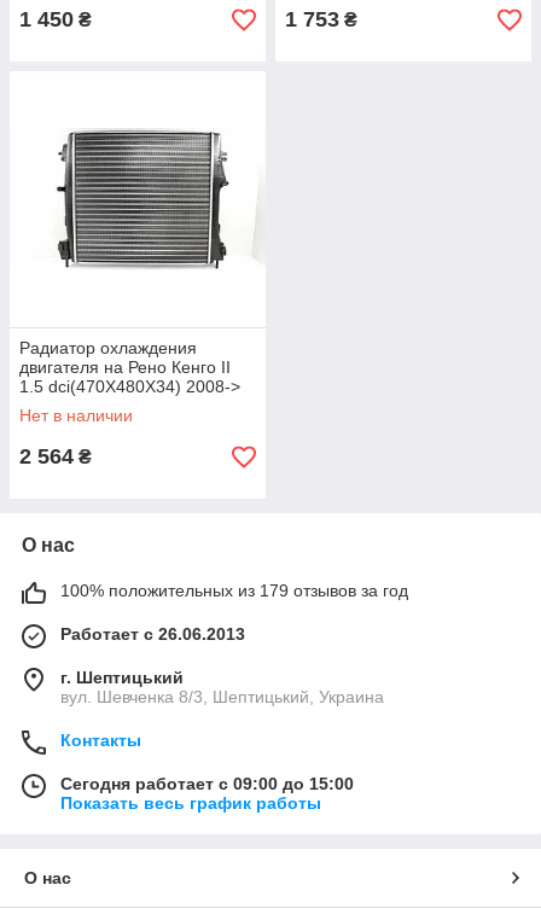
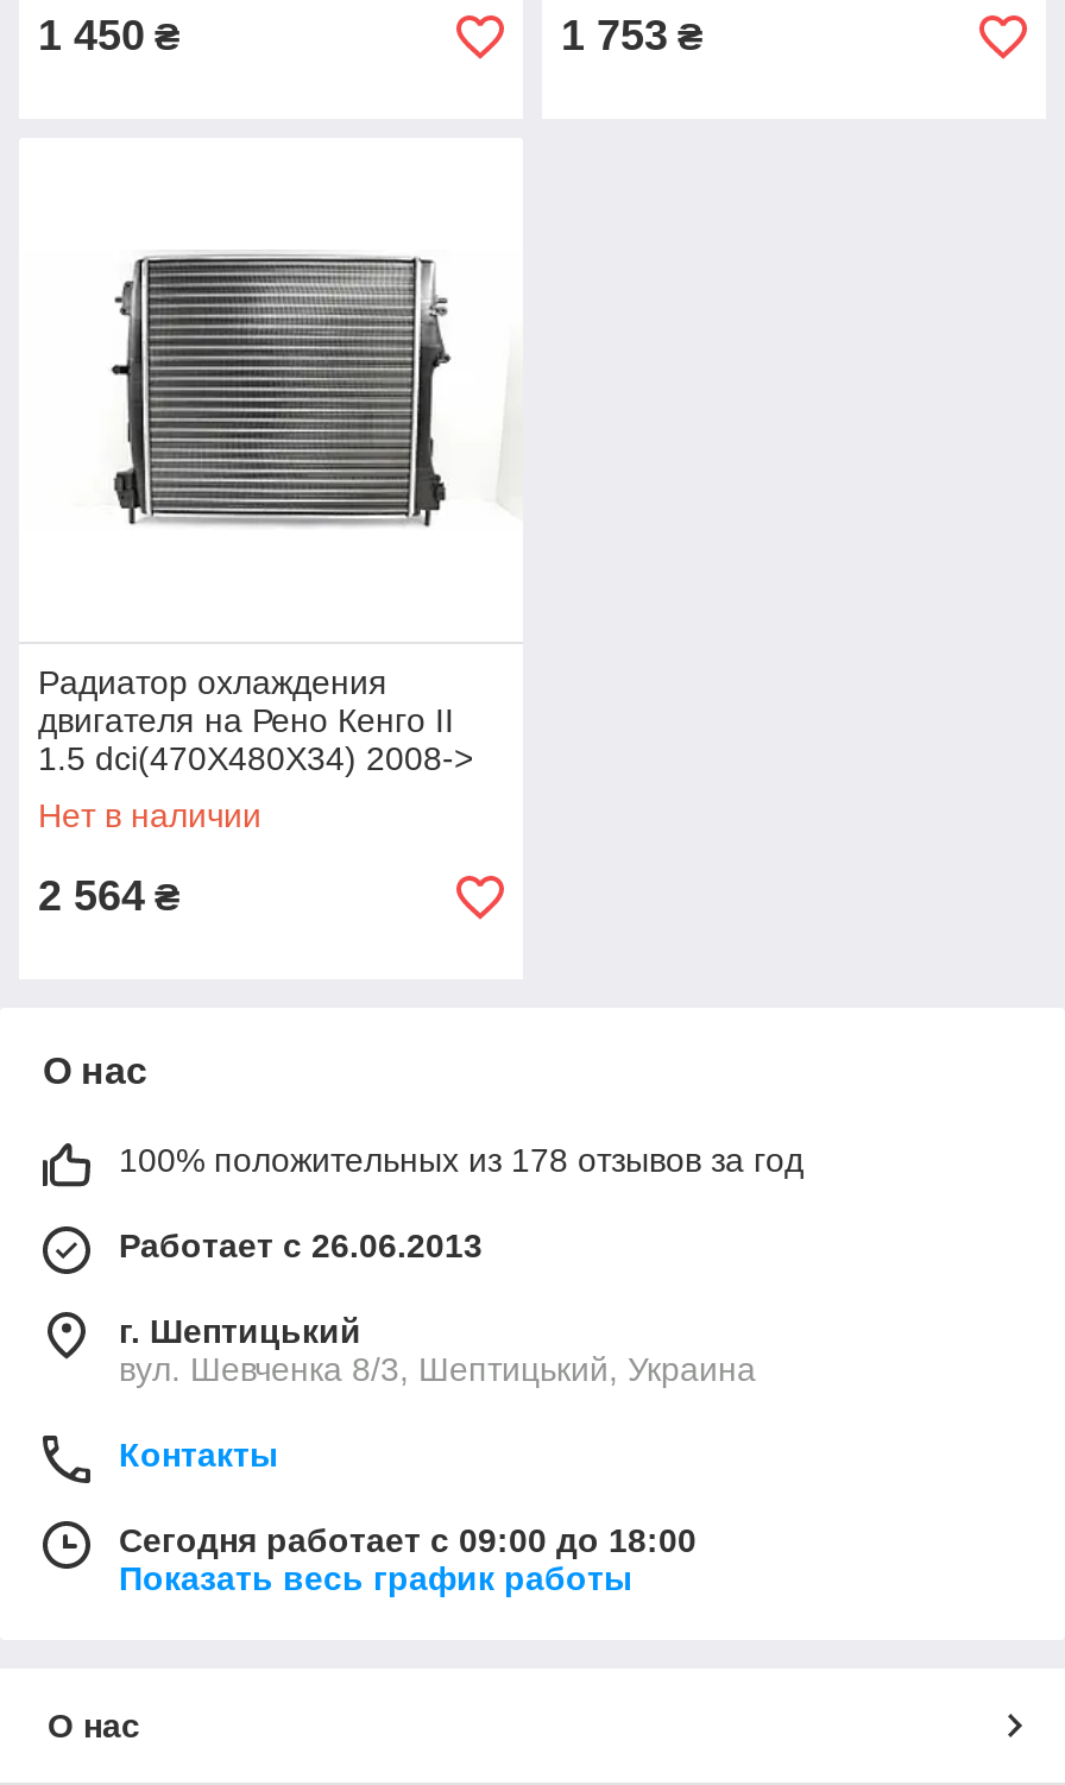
- 100% положительных из 179 отзывов за год
+ 100% положительных из 178 отзывов за год

- Сегодня работает с 09:00 до 15:00
+ Сегодня работает с 09:00 до 18:00
